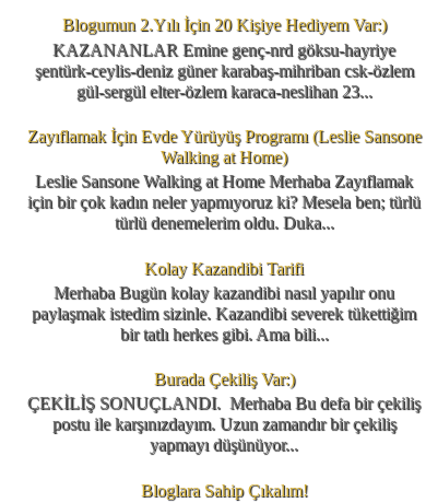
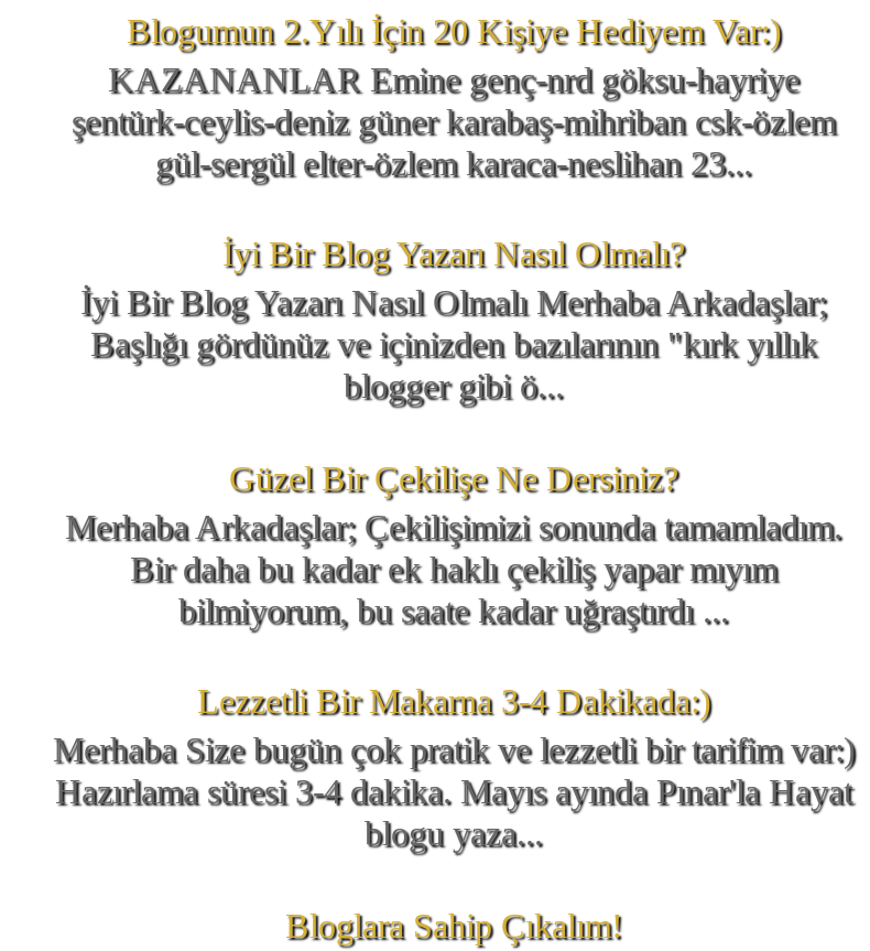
- Zayıflamak İçin Evde Yürüyüş Programı (Leslie Sansone
- Walking at Home)
- Leslie Sansone Walking at Home Merhaba Zayıflamak
- için bir çok kadın neler yapmıyoruz ki? Mesela ben; türlü
- türlü denemelerim oldu. Duka...
+ İyi Bir Blog Yazarı Nasıl Olmalı?
+ İyi Bir Blog Yazarı Nasıl Olmalı Merhaba Arkadaşlar;
+ Başlığı gördünüz ve içinizden bazılarının "kırk yıllık
+ blogger gibi ö...

- Kolay Kazandibi Tarifi
- Merhaba Bugün kolay kazandibi nasıl yapılır onu
- paylaşmak istedim sizinle. Kazandibi severek tükettiğim
- bir tatlı herkes gibi. Ama bili...
+ Güzel Bir Çekilişe Ne Dersiniz?
+ Merhaba Arkadaşlar; Çekilişimizi sonunda tamamladım.
+ Bir daha bu kadar ek haklı çekiliş yapar mıyım
+ bilmiyorum, bu saate kadar uğraştırdı ...

- Burada Çekiliş Var:)
- ÇEKİLİŞ SONUÇLANDI. Merhaba Bu defa bir çekiliş
- postu ile karşınızdayım. Uzun zamandır bir çekiliş
- yapmayı düşünüyor...
+ Lezzetli Bir Makarna 3-4 Dakikada:)
+ Merhaba Size bugün çok pratik ve lezzetli bir tarifim var:)
+ Hazırlama süresi 3-4 dakika. Mayıs ayında Pınar'la Hayat
+ blogu yaza...
